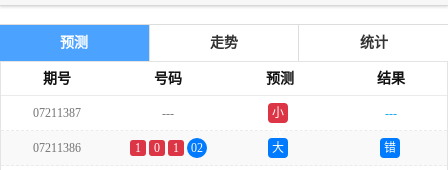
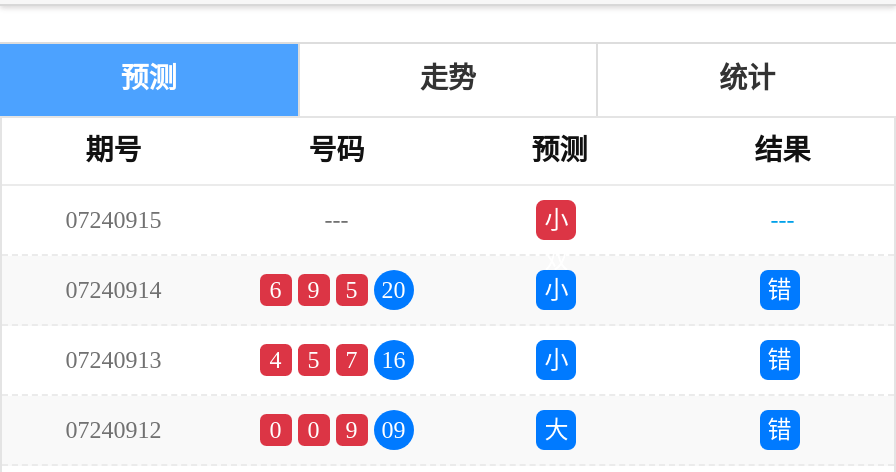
- 07211387
+ 07240915

- 07211386
- 1
+ 07240914
+ 6
+ 9
+ 5
+ 20
+ 小
+ 错
+ 07240913
+ 4
+ 5
+ 7
+ 16
+ 小
+ 错
+ 07240912

- 1
- 02
+ 0
+ 9
+ 09
